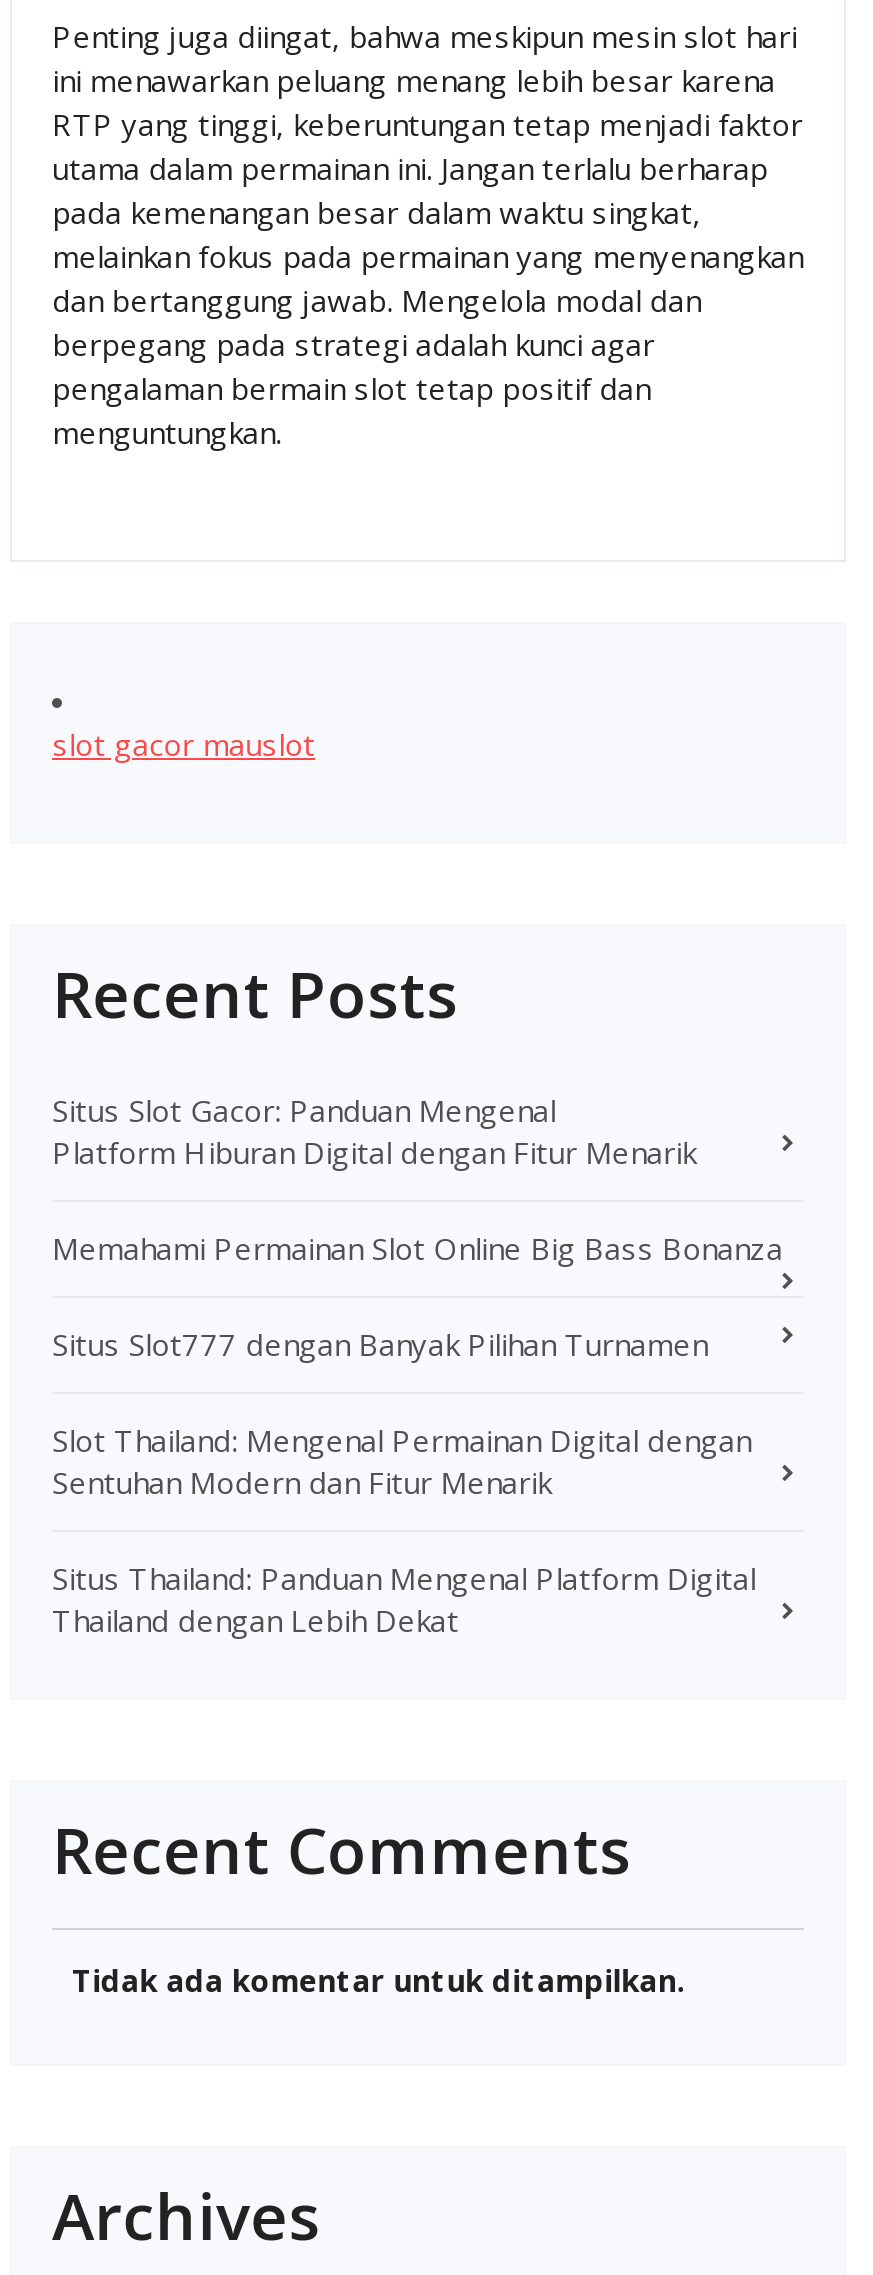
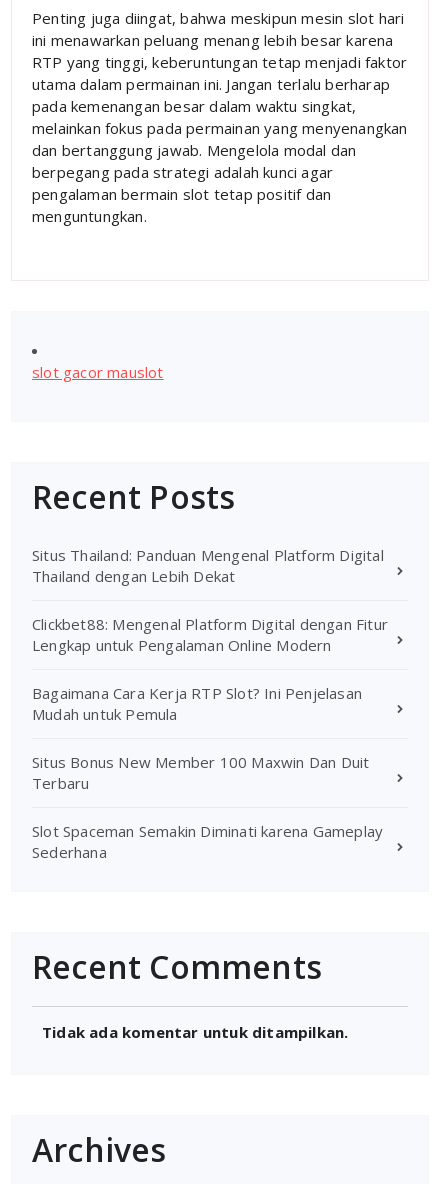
- Situs Slot Gacor: Panduan Mengenal
- Platform Hiburan Digital dengan Fitur Menarik
- Memahami Permainan Slot Online Big Bass Bonanza
- Situs Slot777 dengan Banyak Pilihan Turnamen
- Slot Thailand: Mengenal Permainan Digital dengan
- Sentuhan Modern dan Fitur Menarik

moved up: Situs Thailand: Panduan Mengenal Platform Digital | Thailand dengan Lebih Dekat

+ Clickbet88: Mengenal Platform Digital dengan Fitur
+ Lengkap untuk Pengalaman Online Modern
+ Bagaimana Cara Kerja RTP Slot? Ini Penjelasan
+ Mudah untuk Pemula
+ Situs Bonus New Member 100 Maxwin Dan Duit
+ Terbaru
+ Slot Spaceman Semakin Diminati karena Gameplay
+ Sederhana
